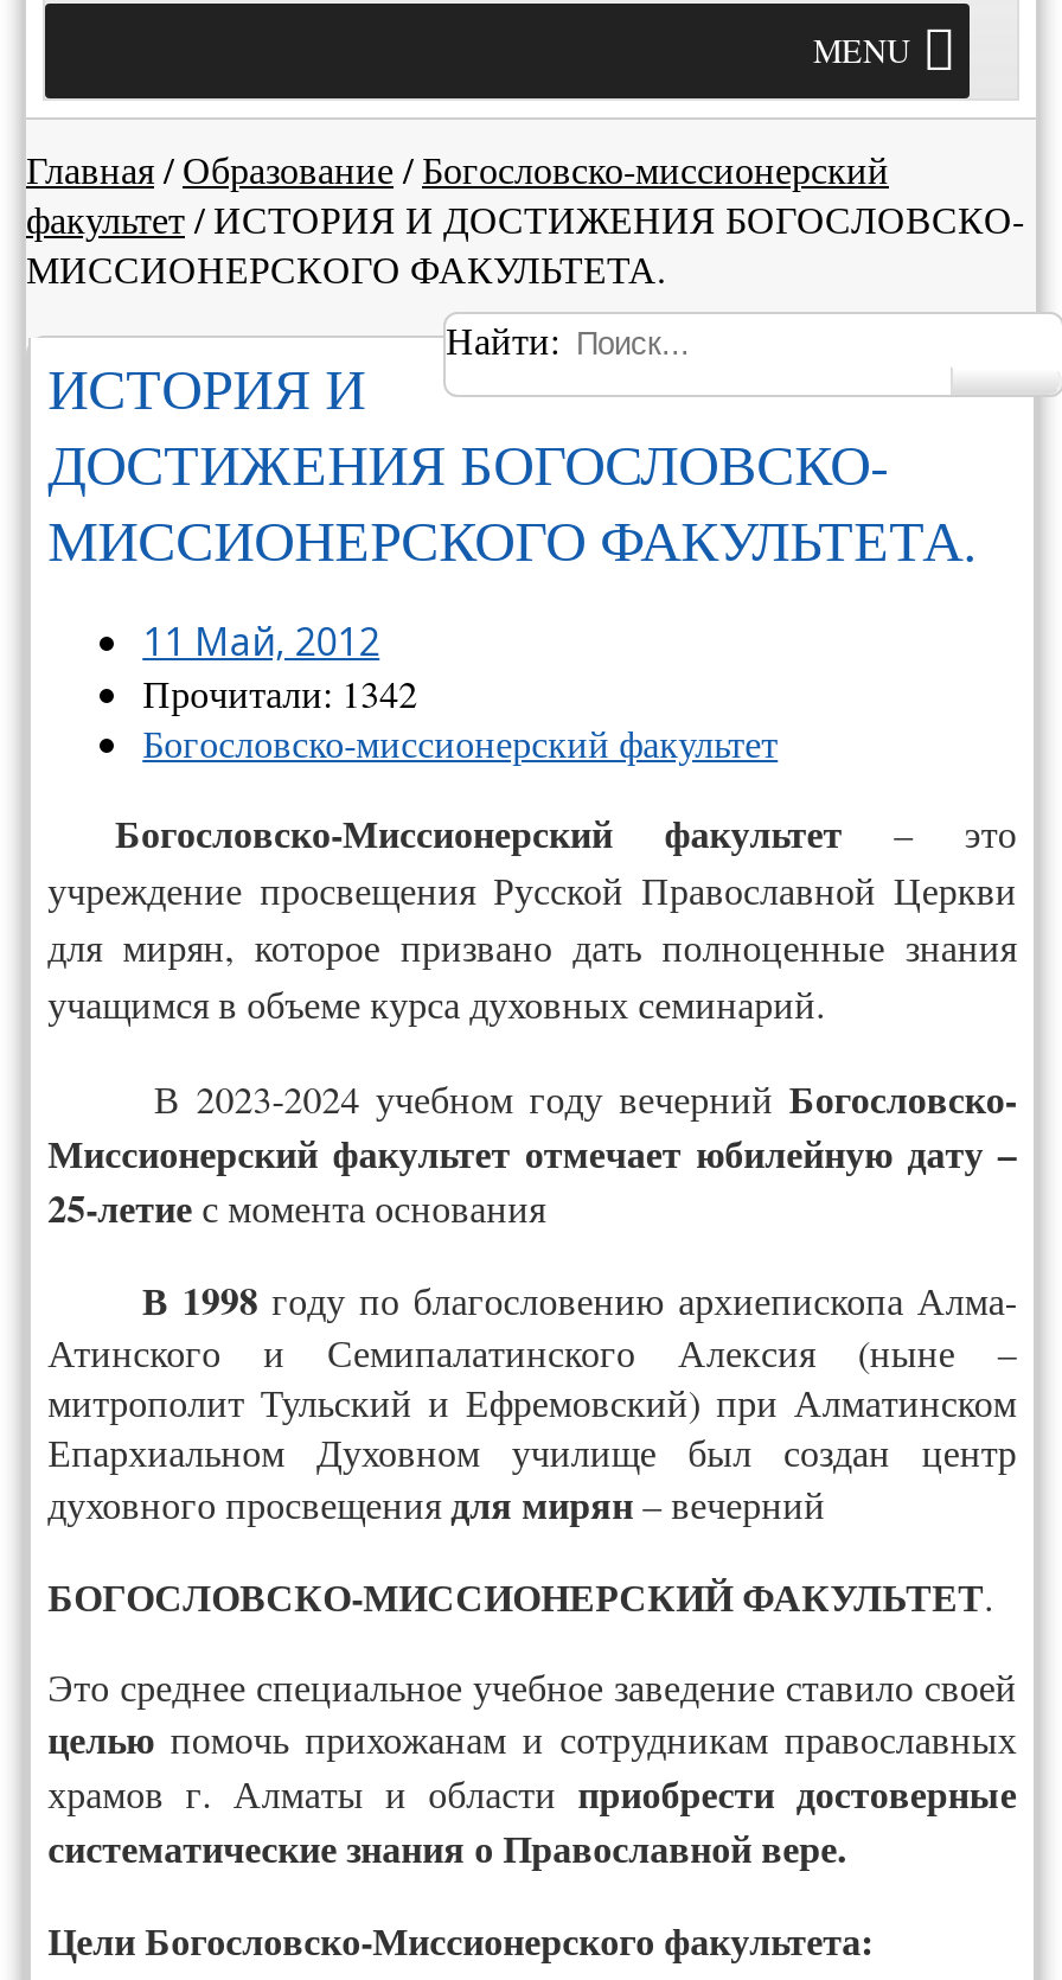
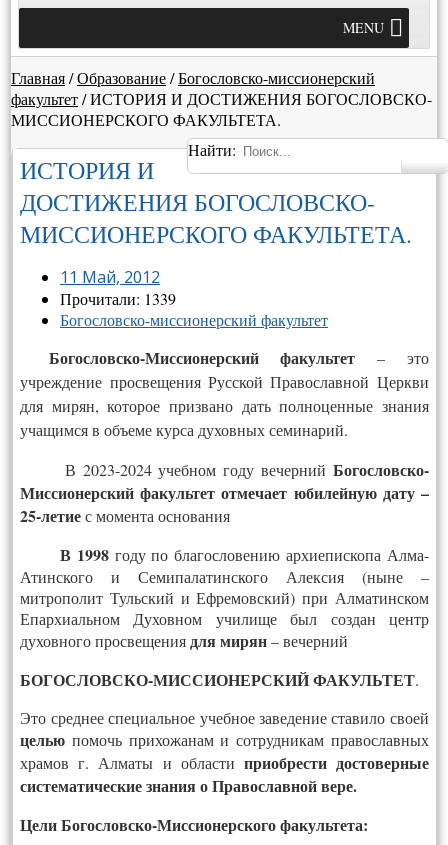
- Прочитали: 1342
+ Прочитали: 1339
